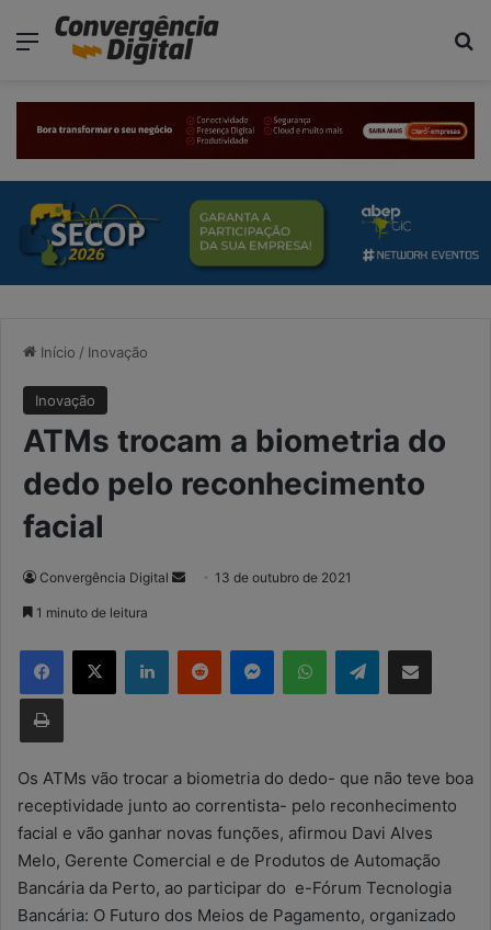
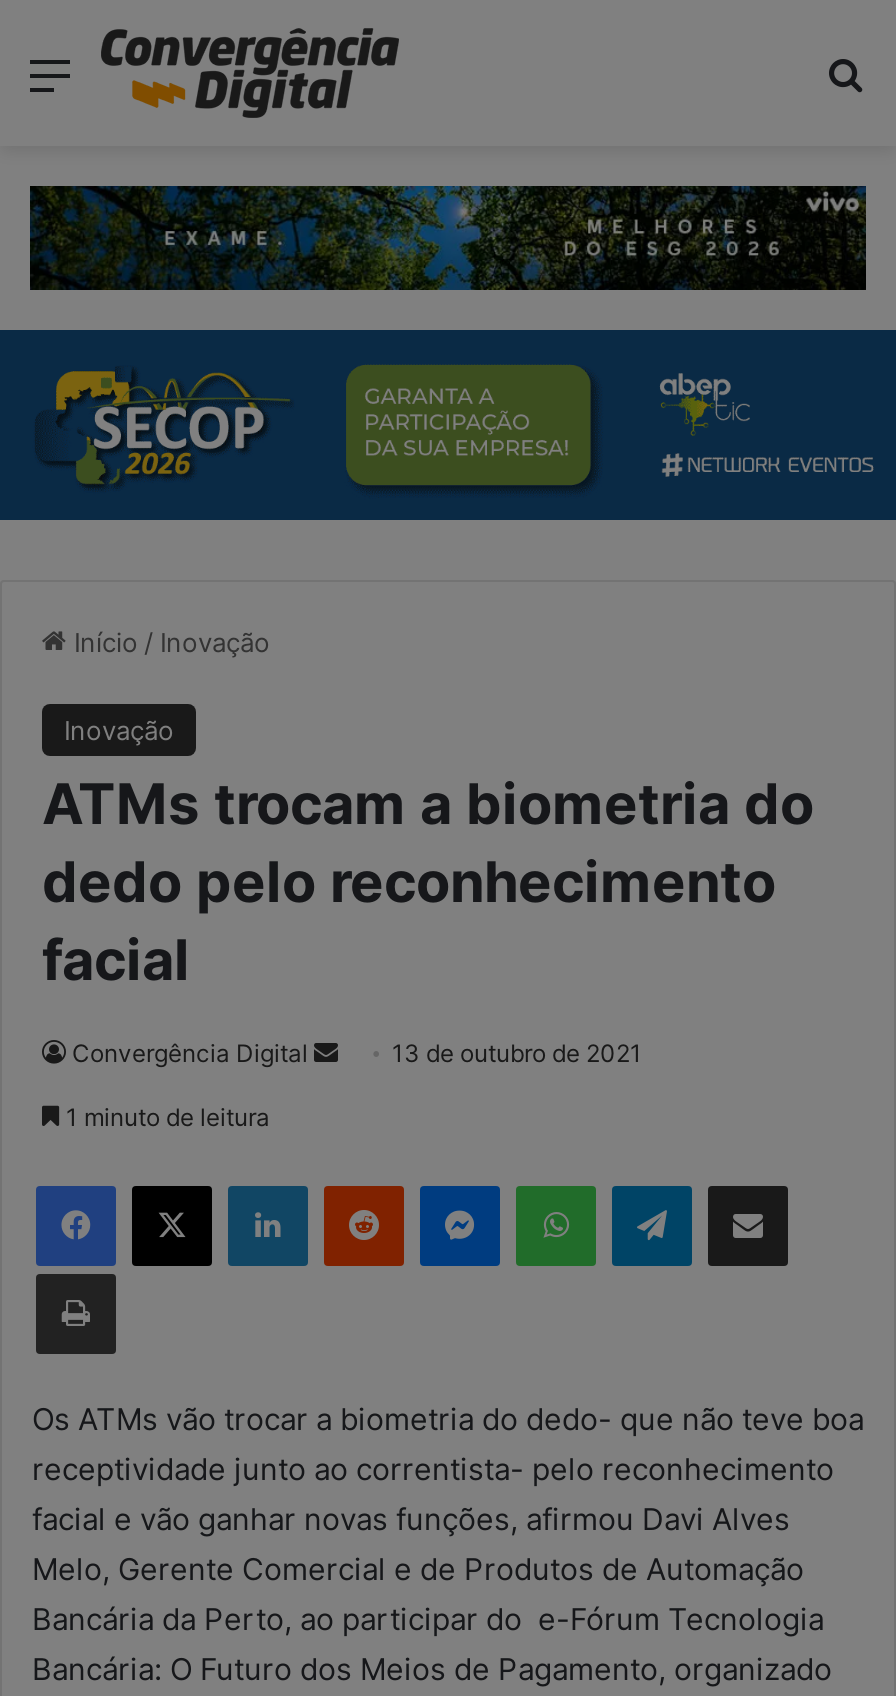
- [image]
+ [image]
